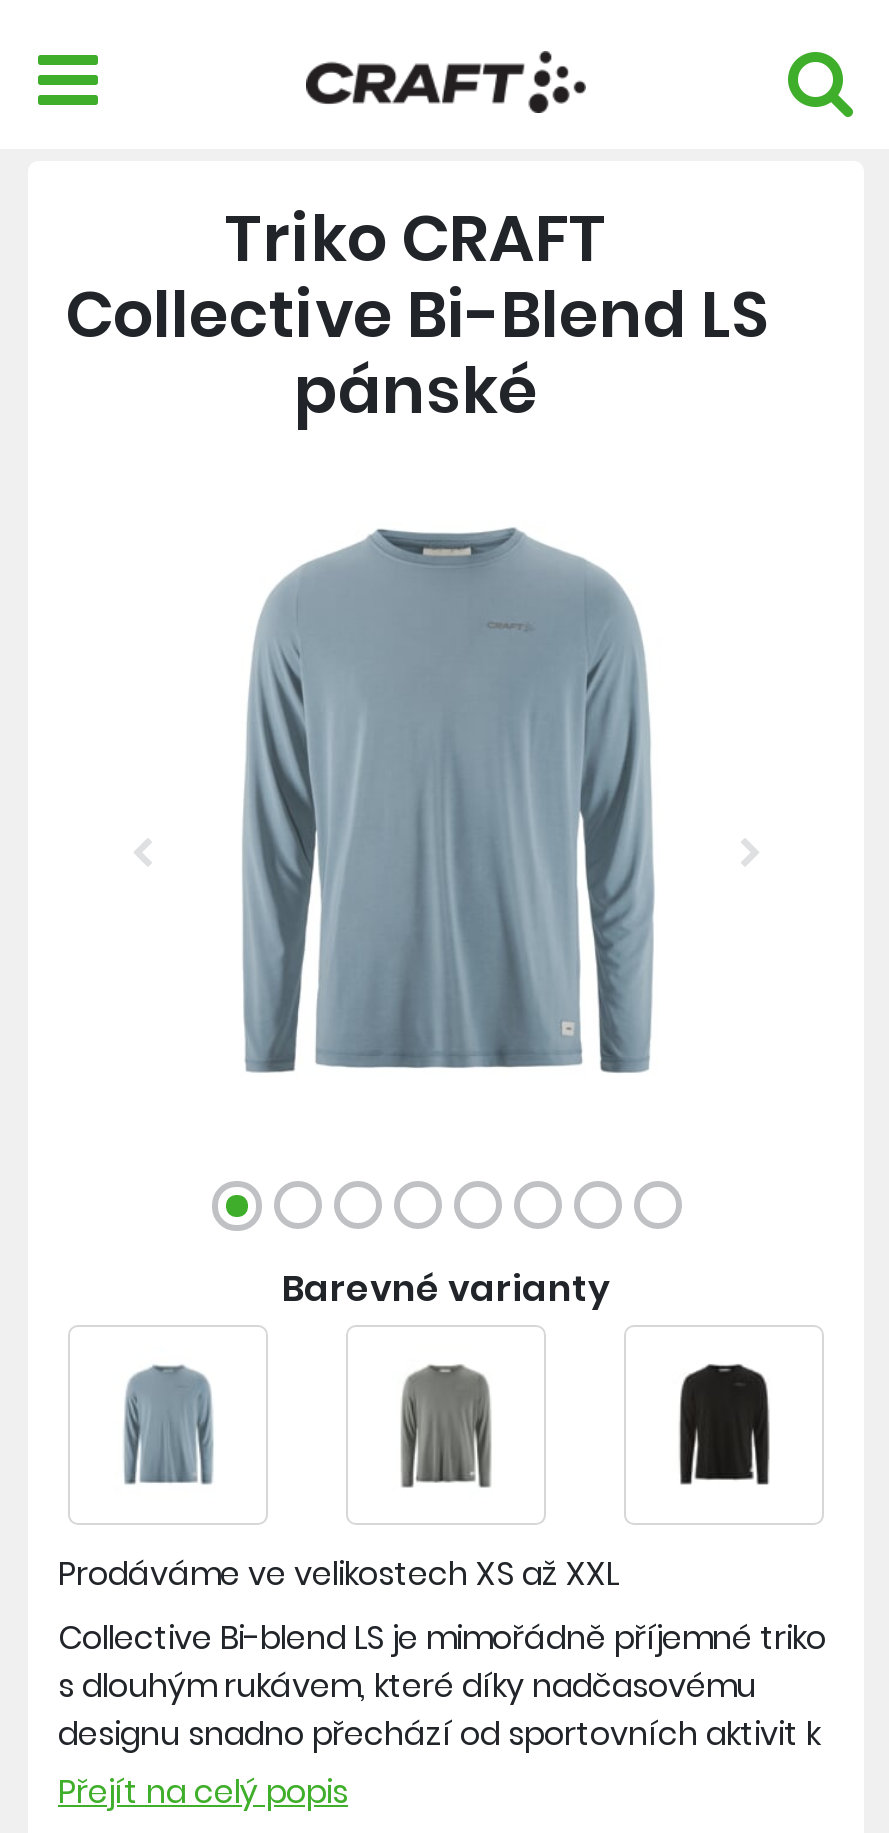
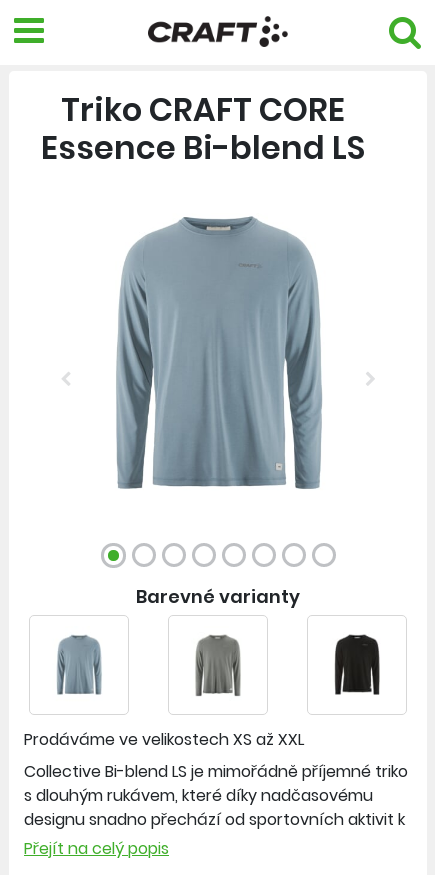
- Triko CRAFT
- Collective Bi-Blend LS
- pánské
+ Triko CRAFT CORE
+ Essence Bi-blend LS
